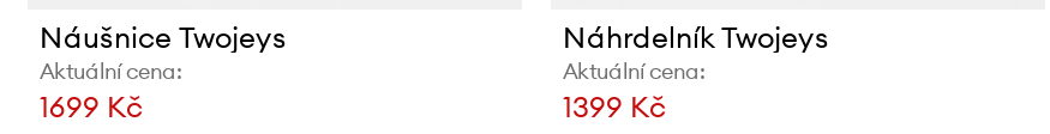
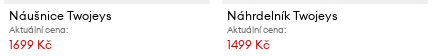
- 1399 Kč
+ 1499 Kč
